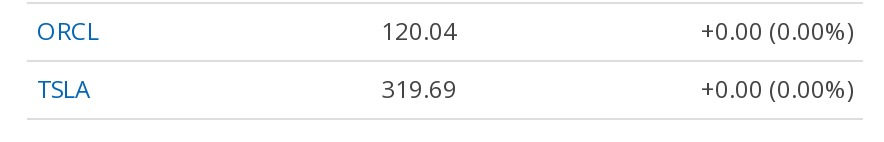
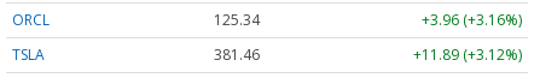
- 120.04
+ 125.34

- +0.00 (0.00%)
+ +3.96 (+3.16%)

- 319.69
- +0.00 (0.00%)
+ 381.46
+ +11.89 (+3.12%)
